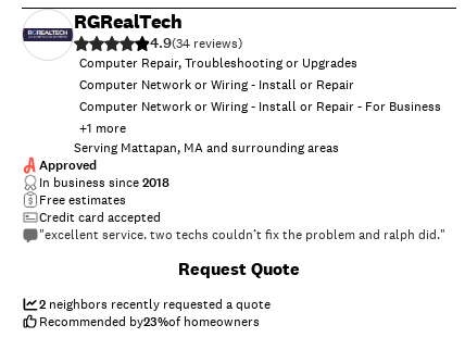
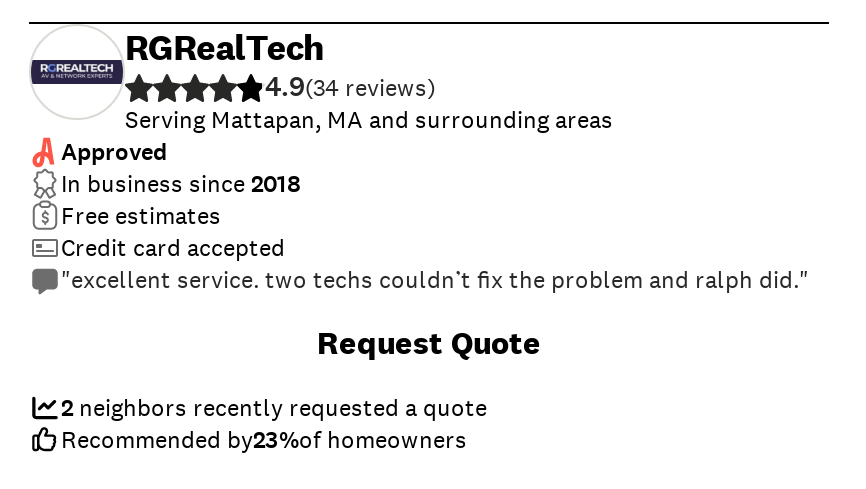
- Computer Repair, Troubleshooting or Upgrades
- Computer Network or Wiring - Install or Repair
- Computer Network or Wiring - Install or Repair - For Business
- + 1 more
